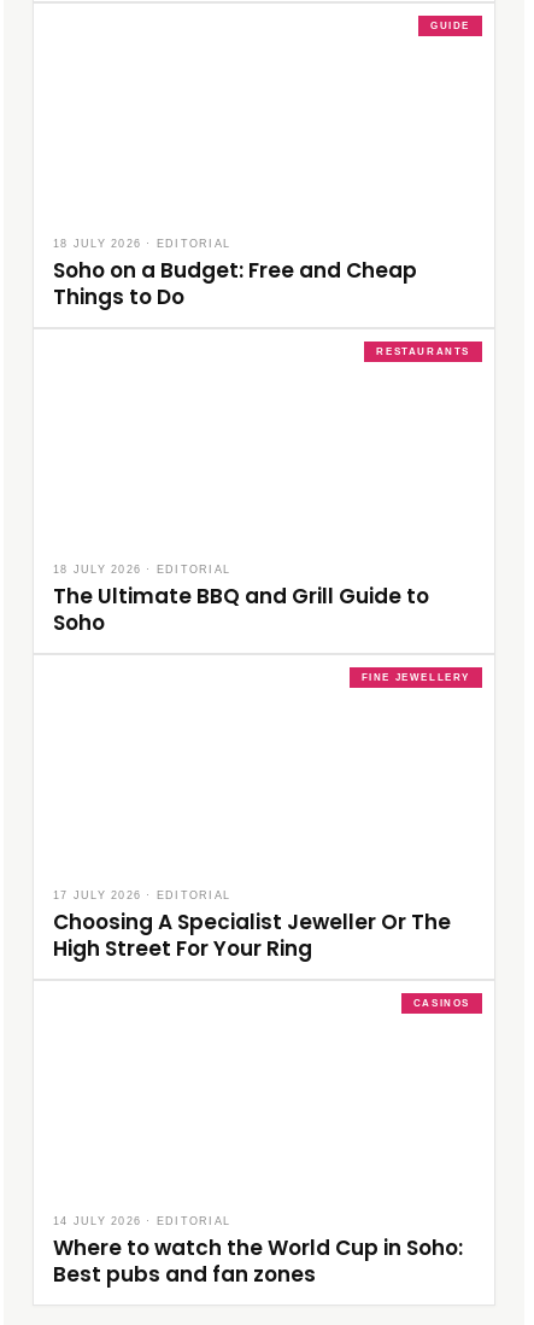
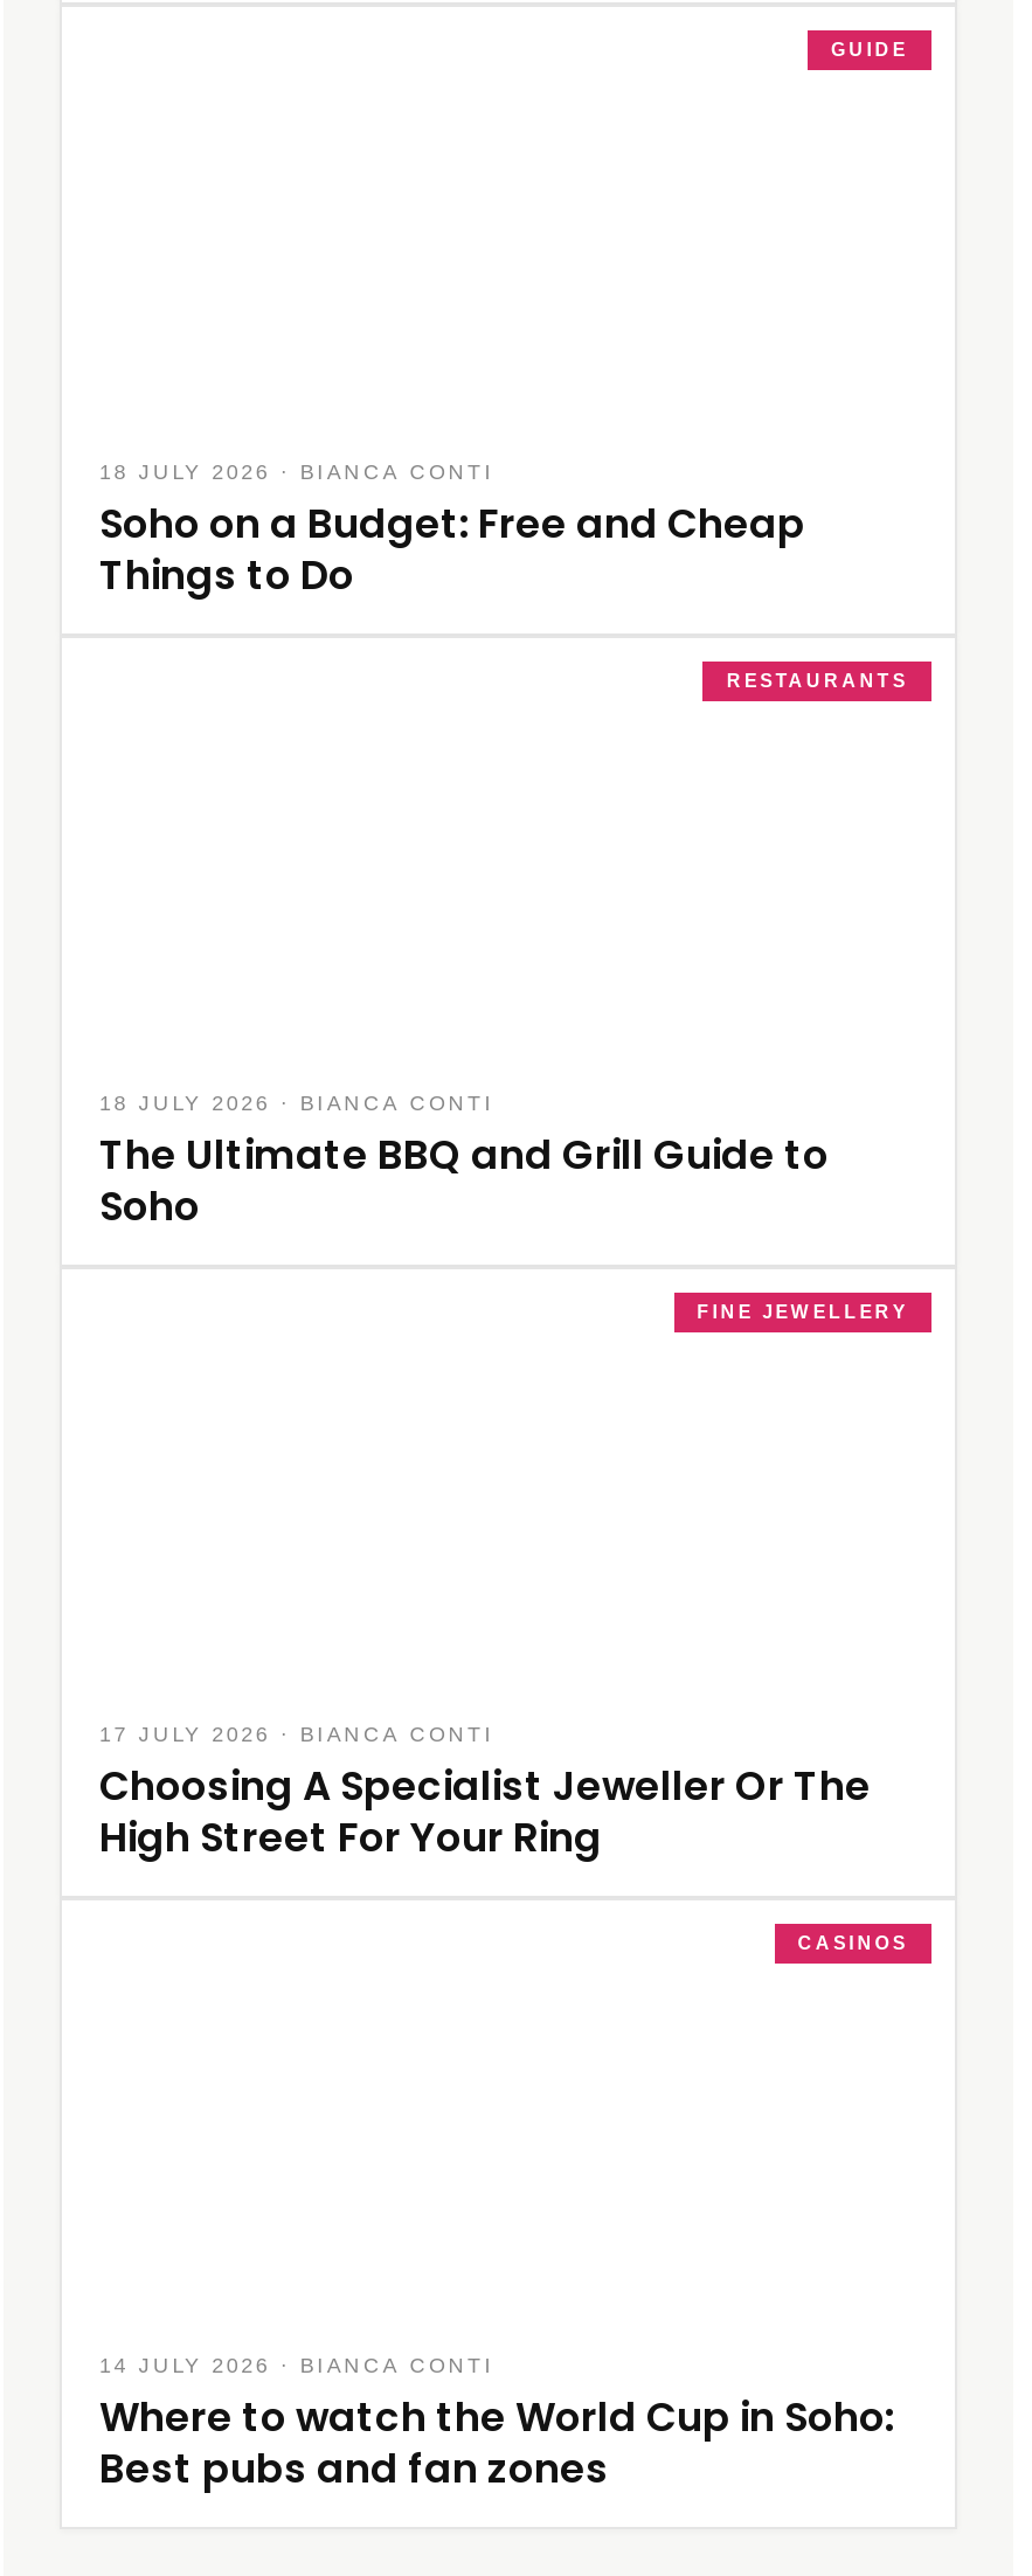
- 18 JULY 2026 · EDITORIAL
+ 18 JULY 2026 · BIANCA CONTI

- 18 JULY 2026 · EDITORIAL
+ 18 JULY 2026 · BIANCA CONTI

- 17 JULY 2026 · EDITORIAL
+ 17 JULY 2026 · BIANCA CONTI

- 14 JULY 2026 · EDITORIAL
+ 14 JULY 2026 · BIANCA CONTI
